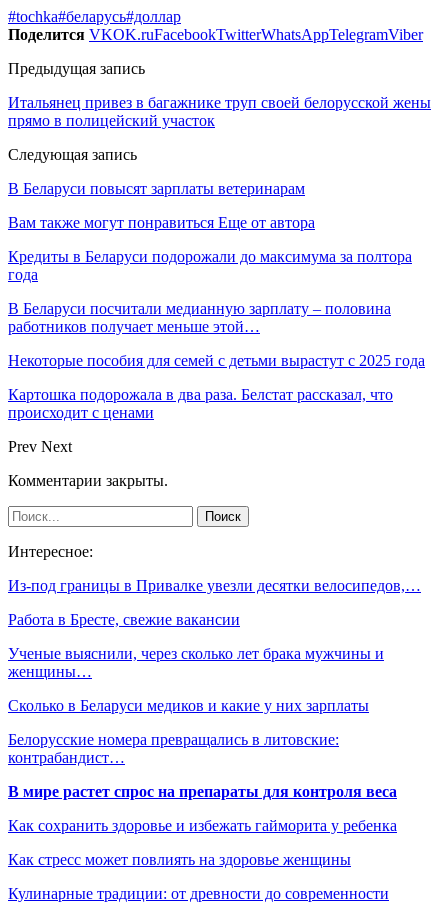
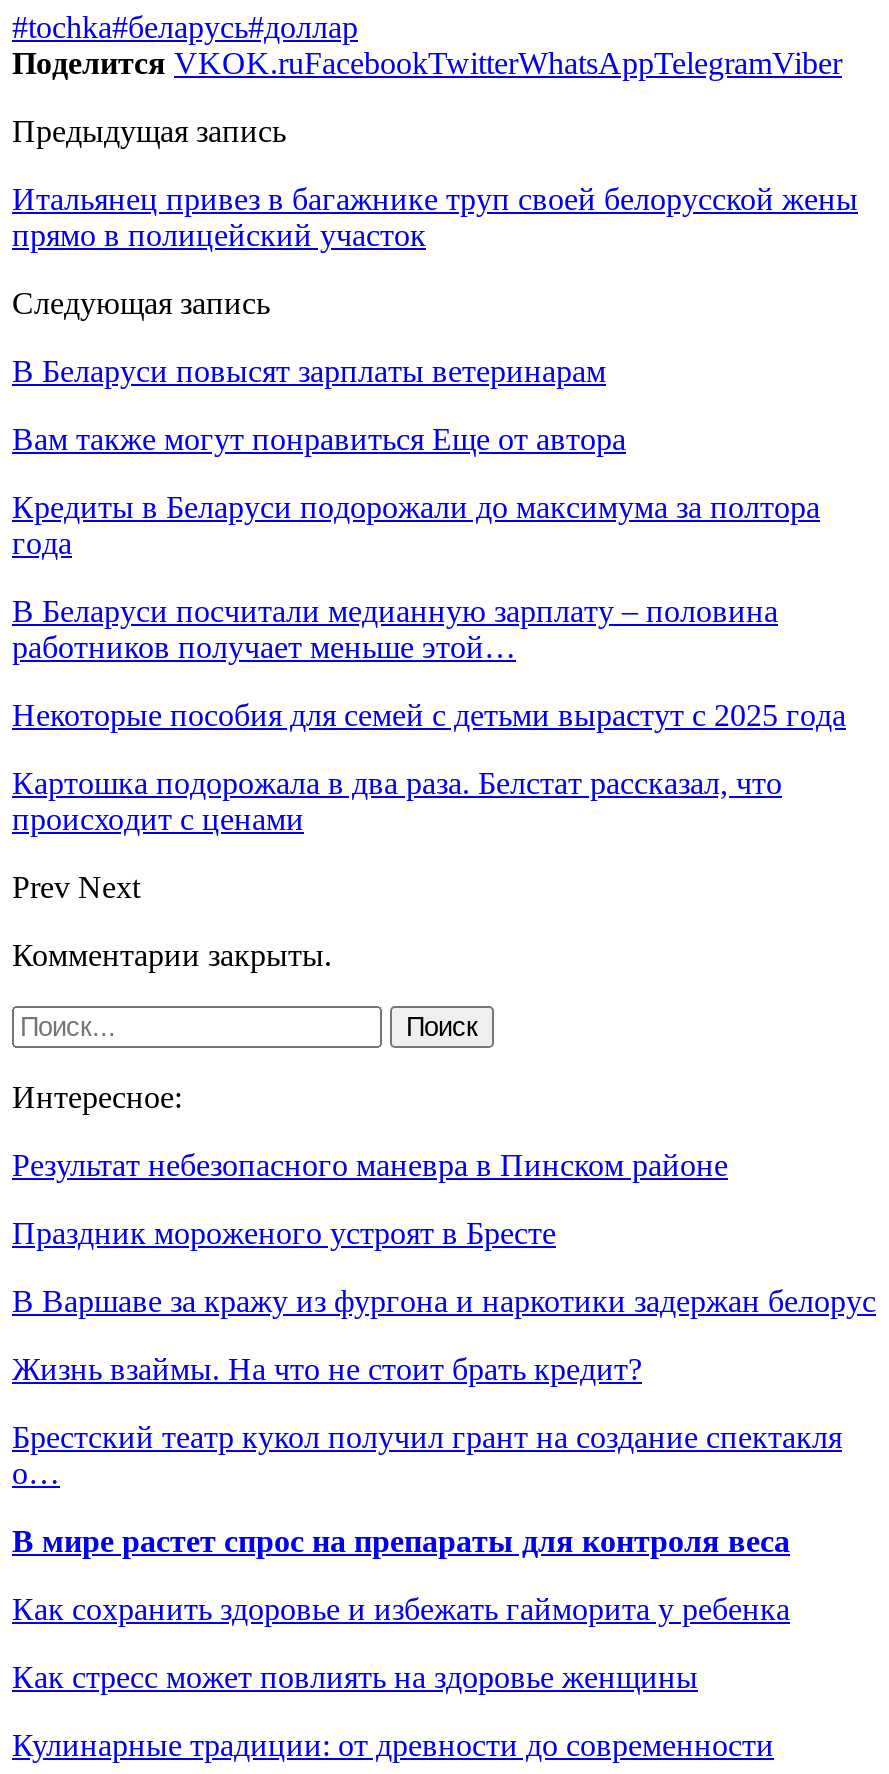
- Из-под границы в Привалке увезли десятки велосипедов,…
+ Результат небезопасного маневра в Пинском районе

- Работа в Бресте, свежие вакансии
+ Праздник мороженого устроят в Бресте

- Ученые выяснили, через сколько лет брака мужчины и
- женщины…
+ В Варшаве за кражу из фургона и наркотики задержан белорус

- Сколько в Беларуси медиков и какие у них зарплаты
+ Жизнь взаймы. На что не стоит брать кредит?

- Белорусские номера превращались в литовские:
- контрабандист…
+ Брестский театр кукол получил грант на создание спектакля
+ о…
